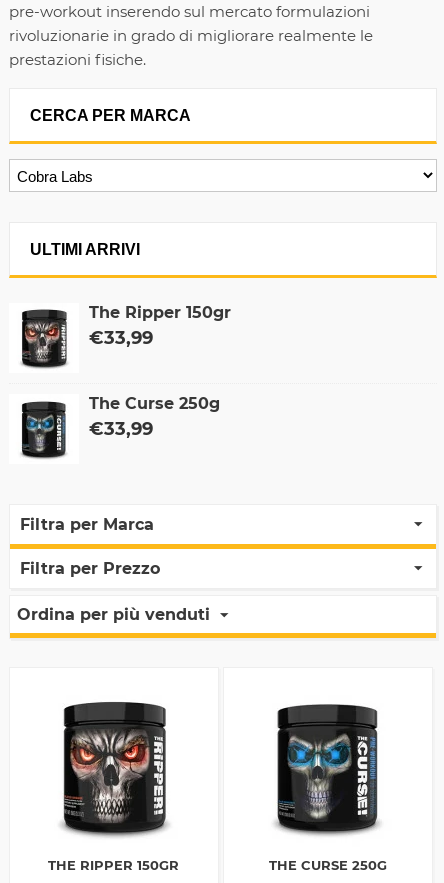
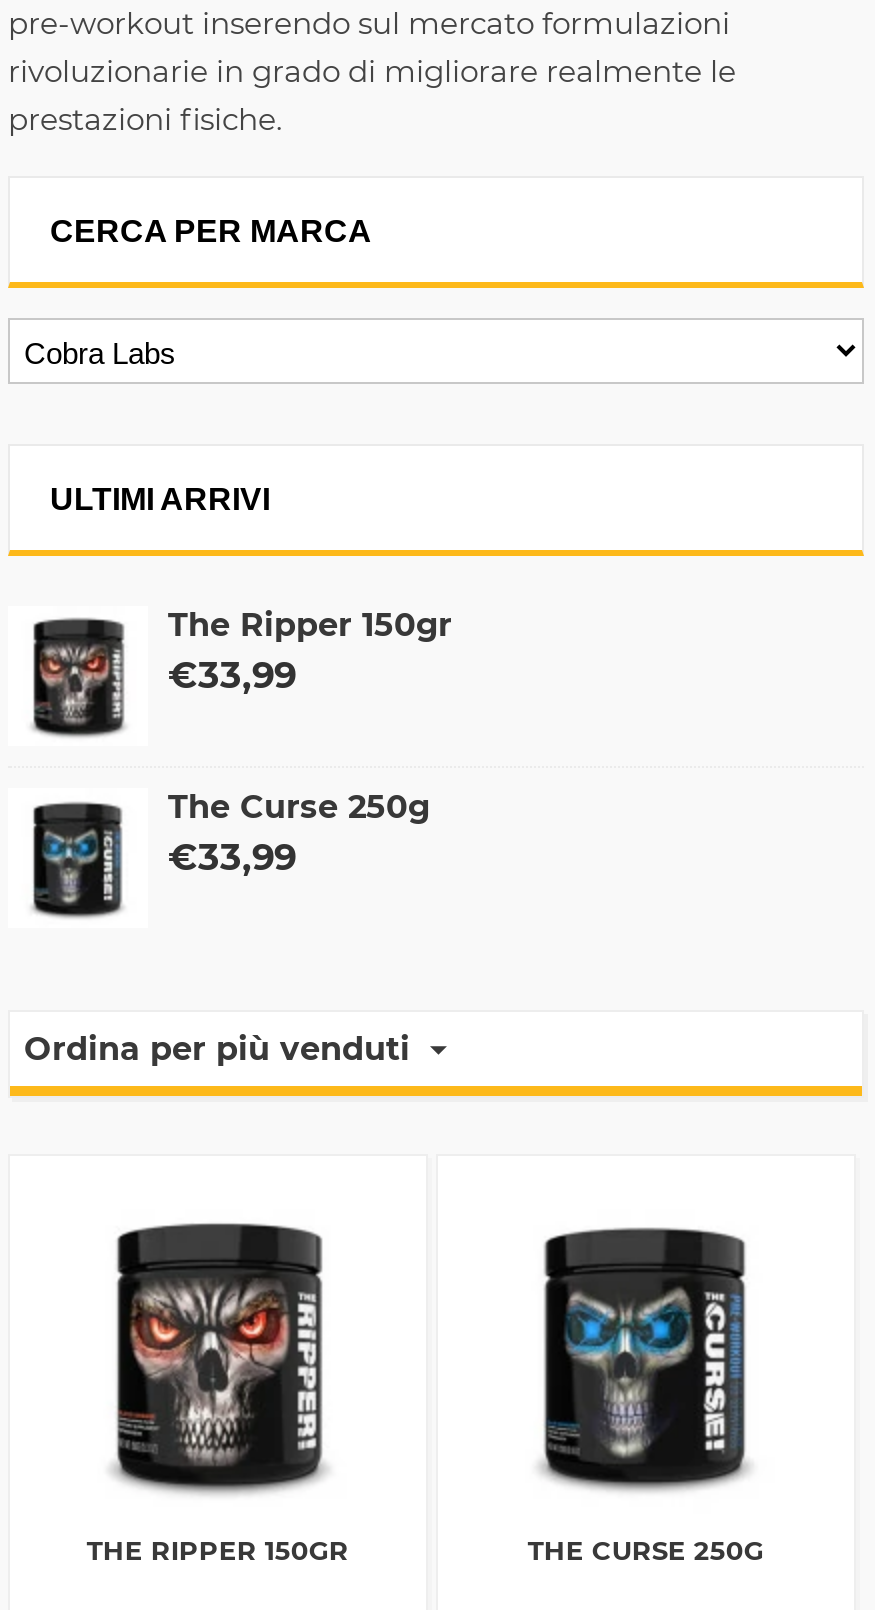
- Filtra per Marca
- Filtra per Prezzo
